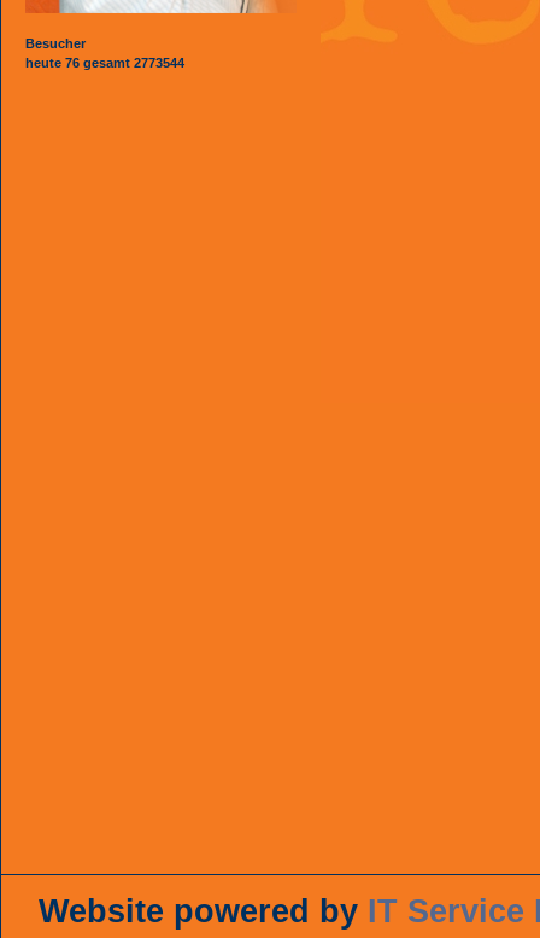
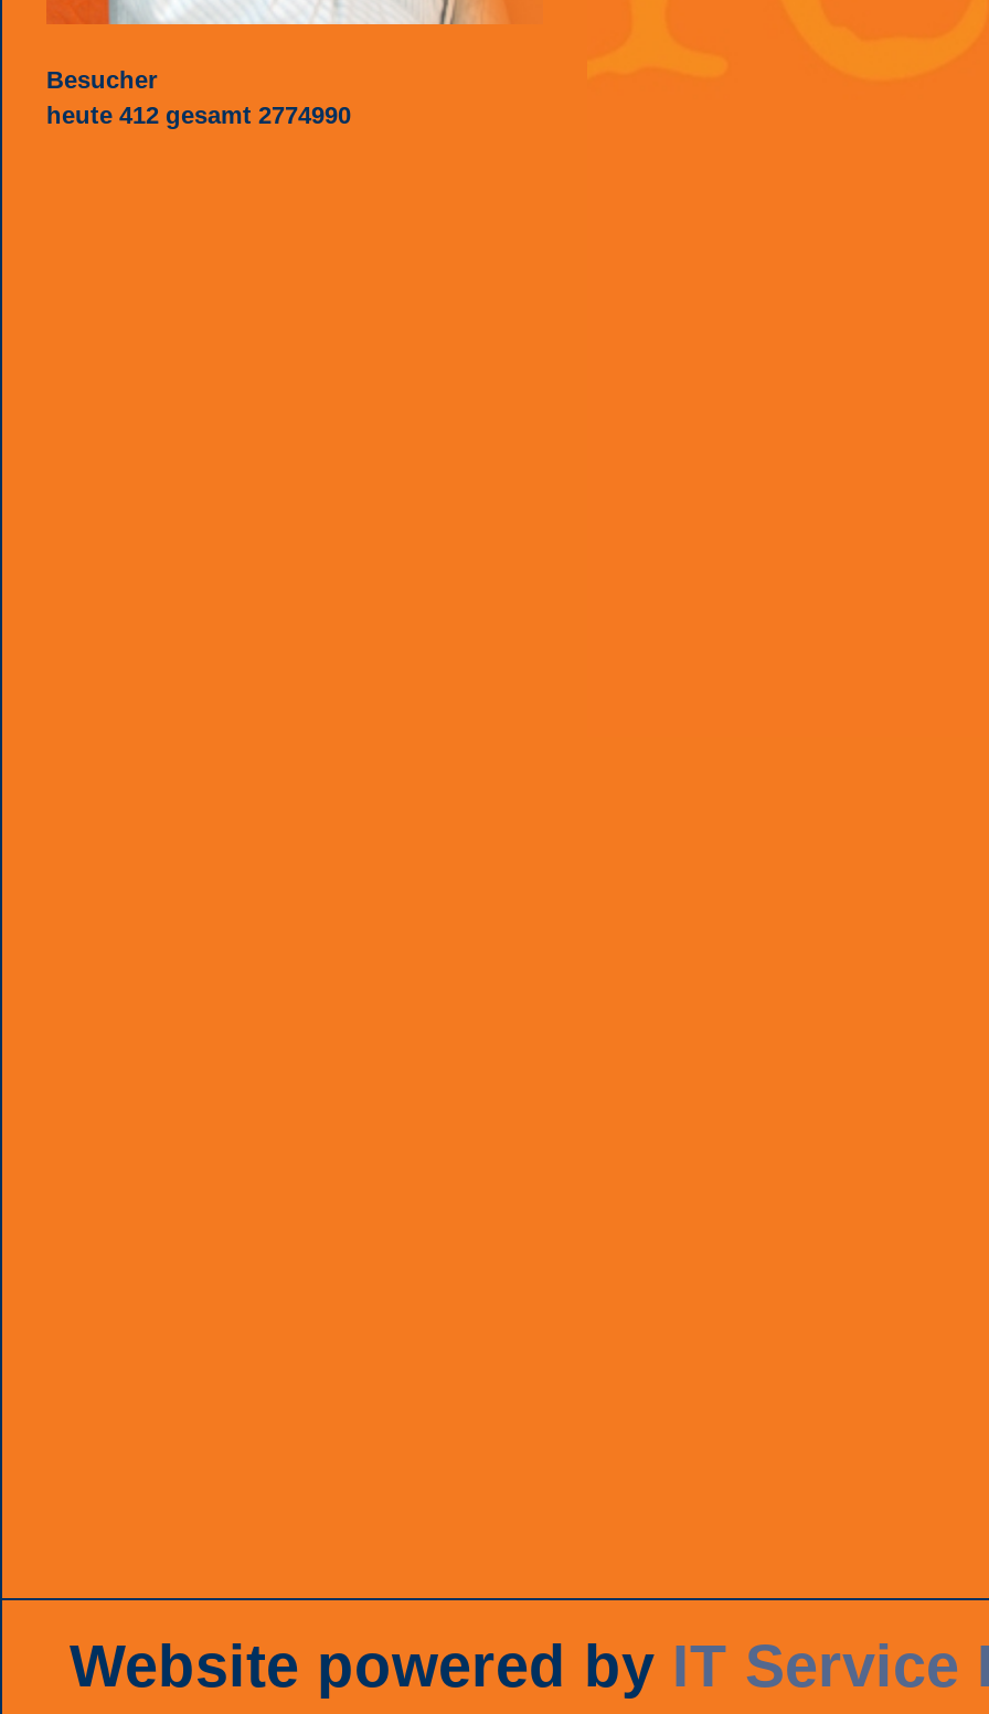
- heute 76 gesamt 2773544
+ heute 412 gesamt 2774990
